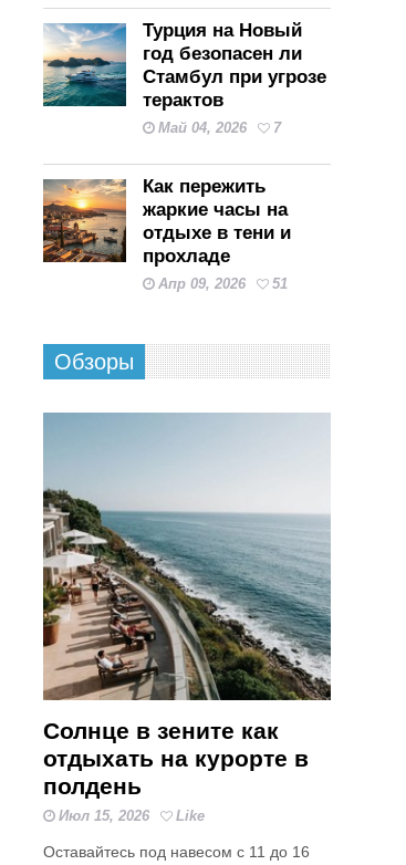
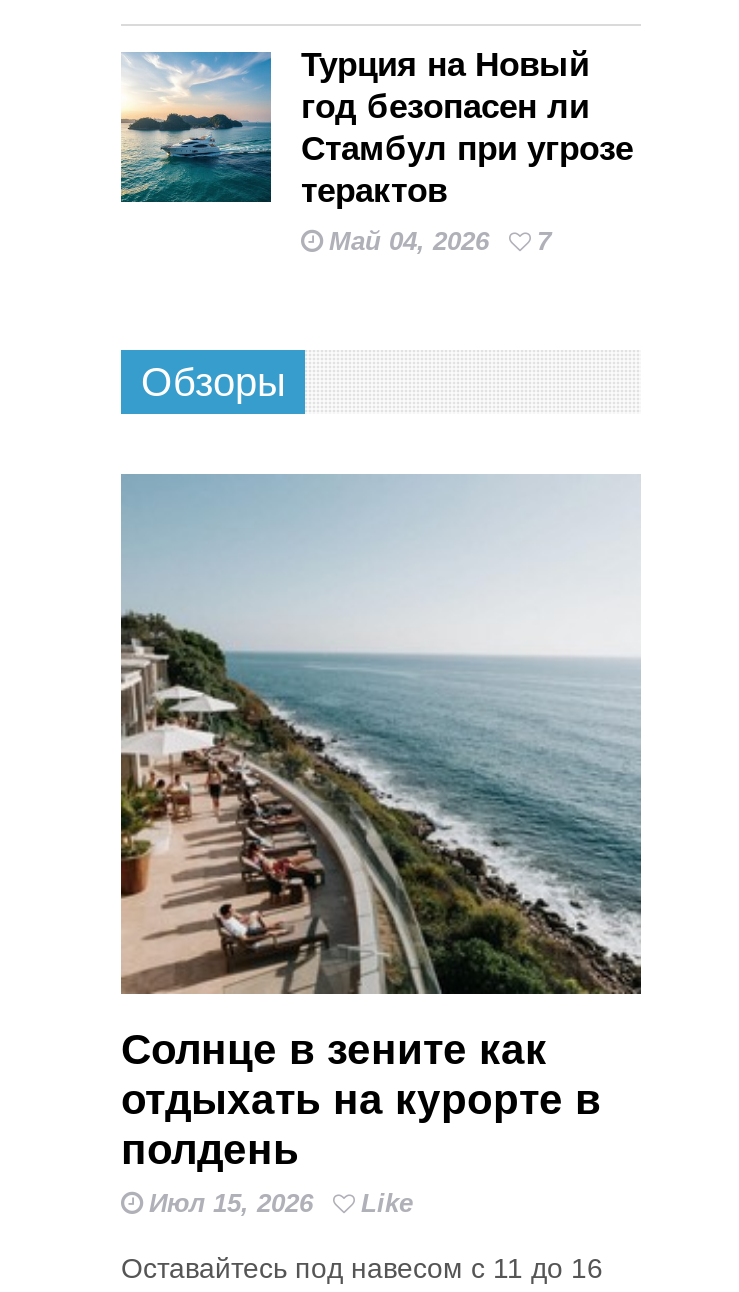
- [image]
- Как пережить
- жаркие часы на
- отдыхе в тени и
- прохладе
- Апр 09, 2026
- 51
